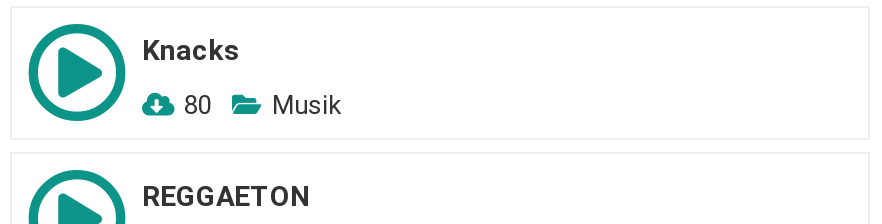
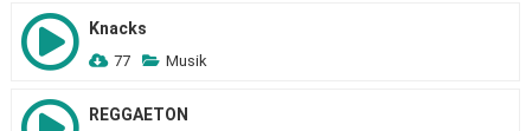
- 80 Musik
+ 77 Musik
